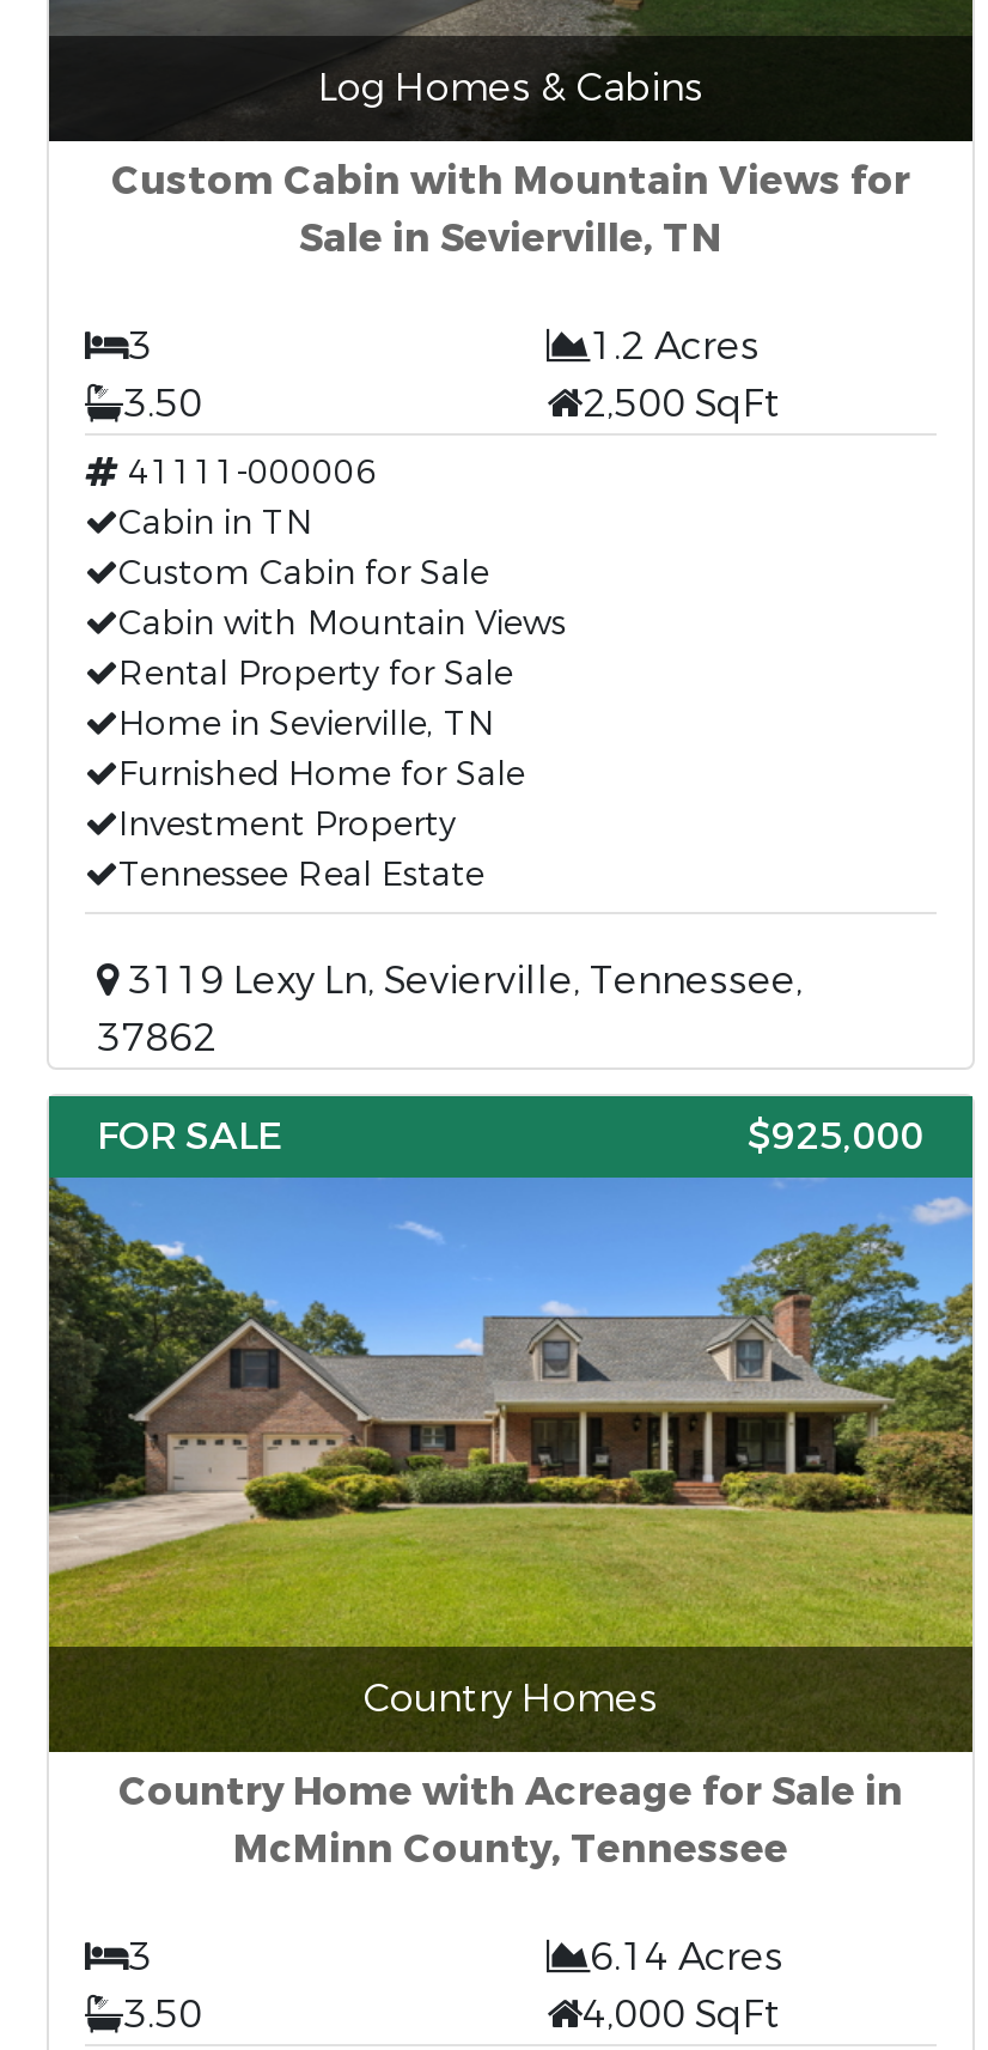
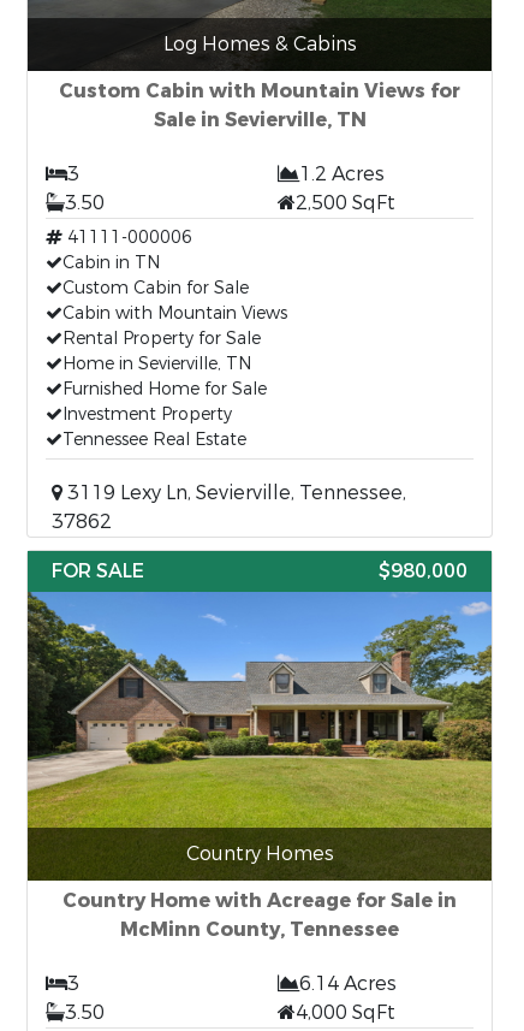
- $925,000
+ $980,000
